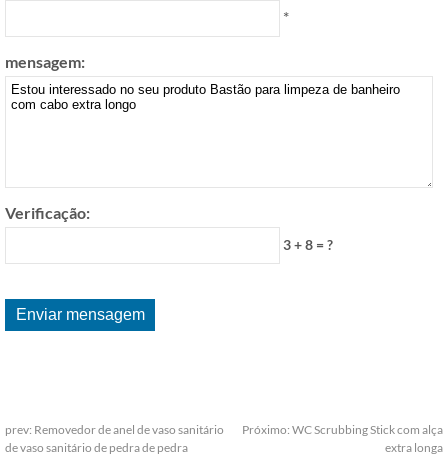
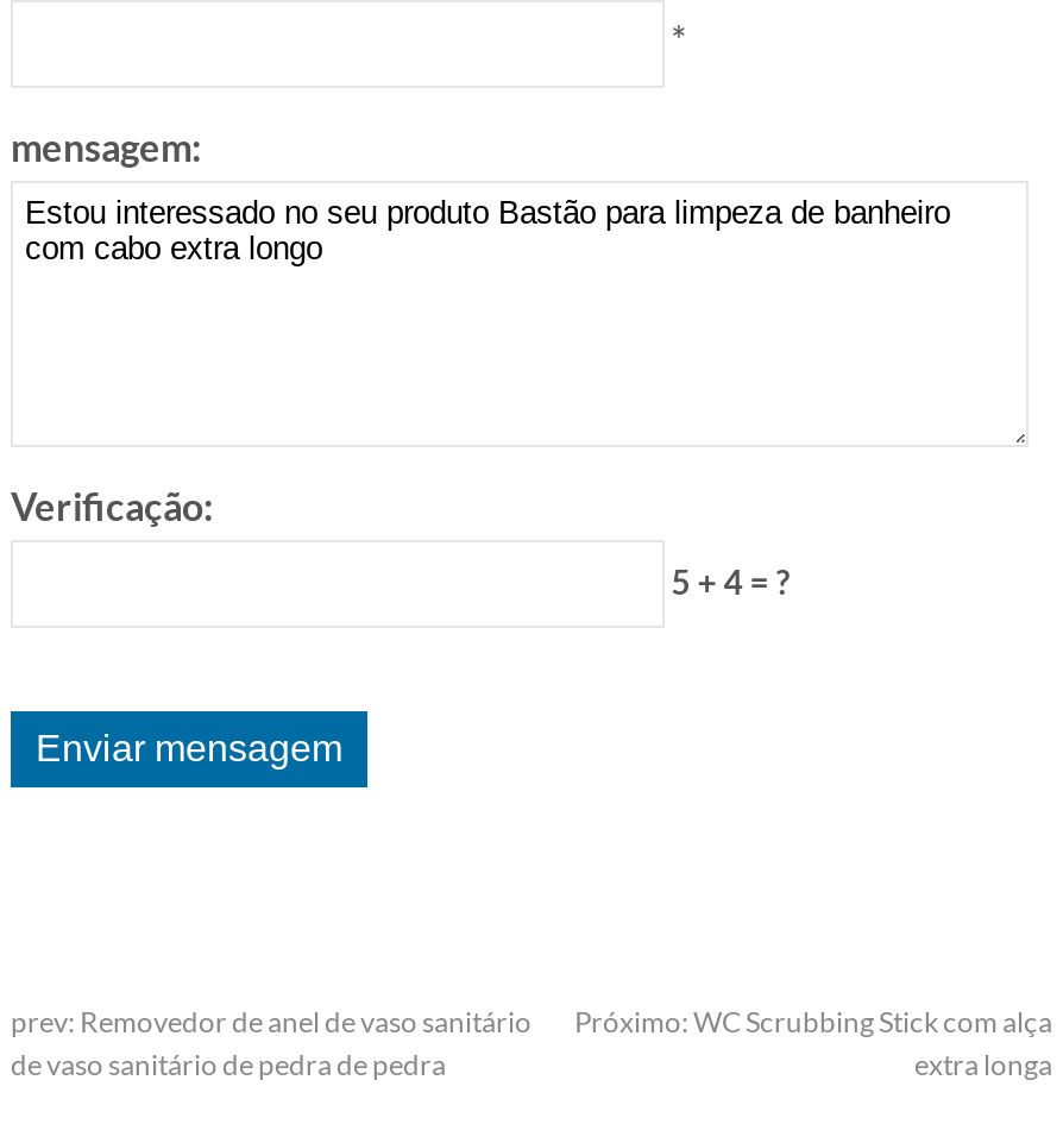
- 3 + 8 = ?
+ 5 + 4 = ?
